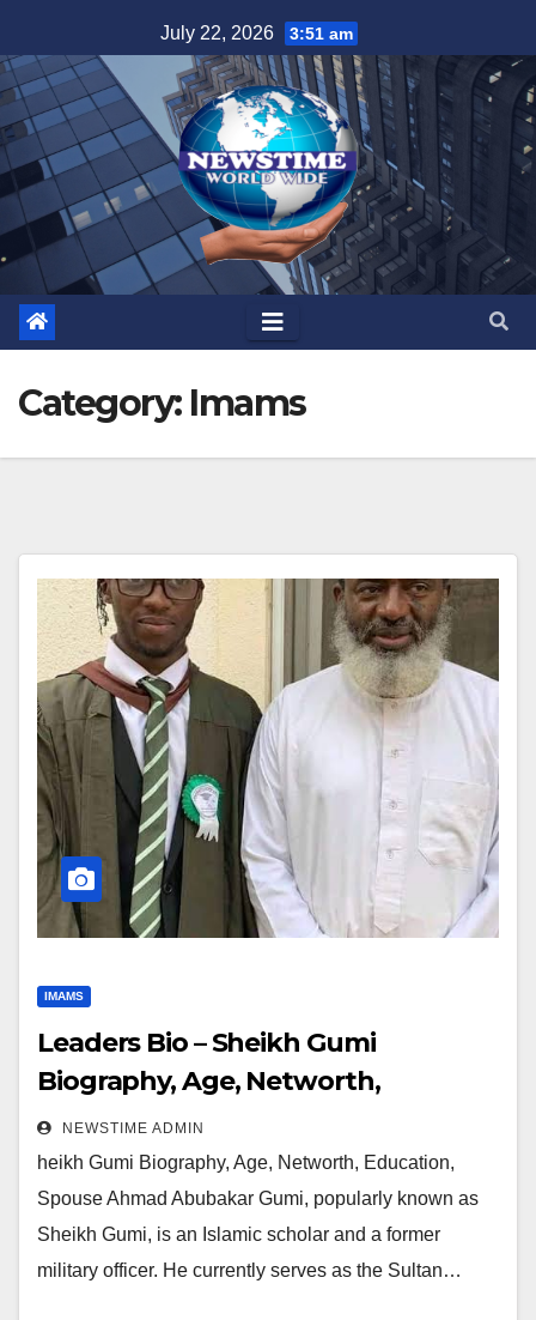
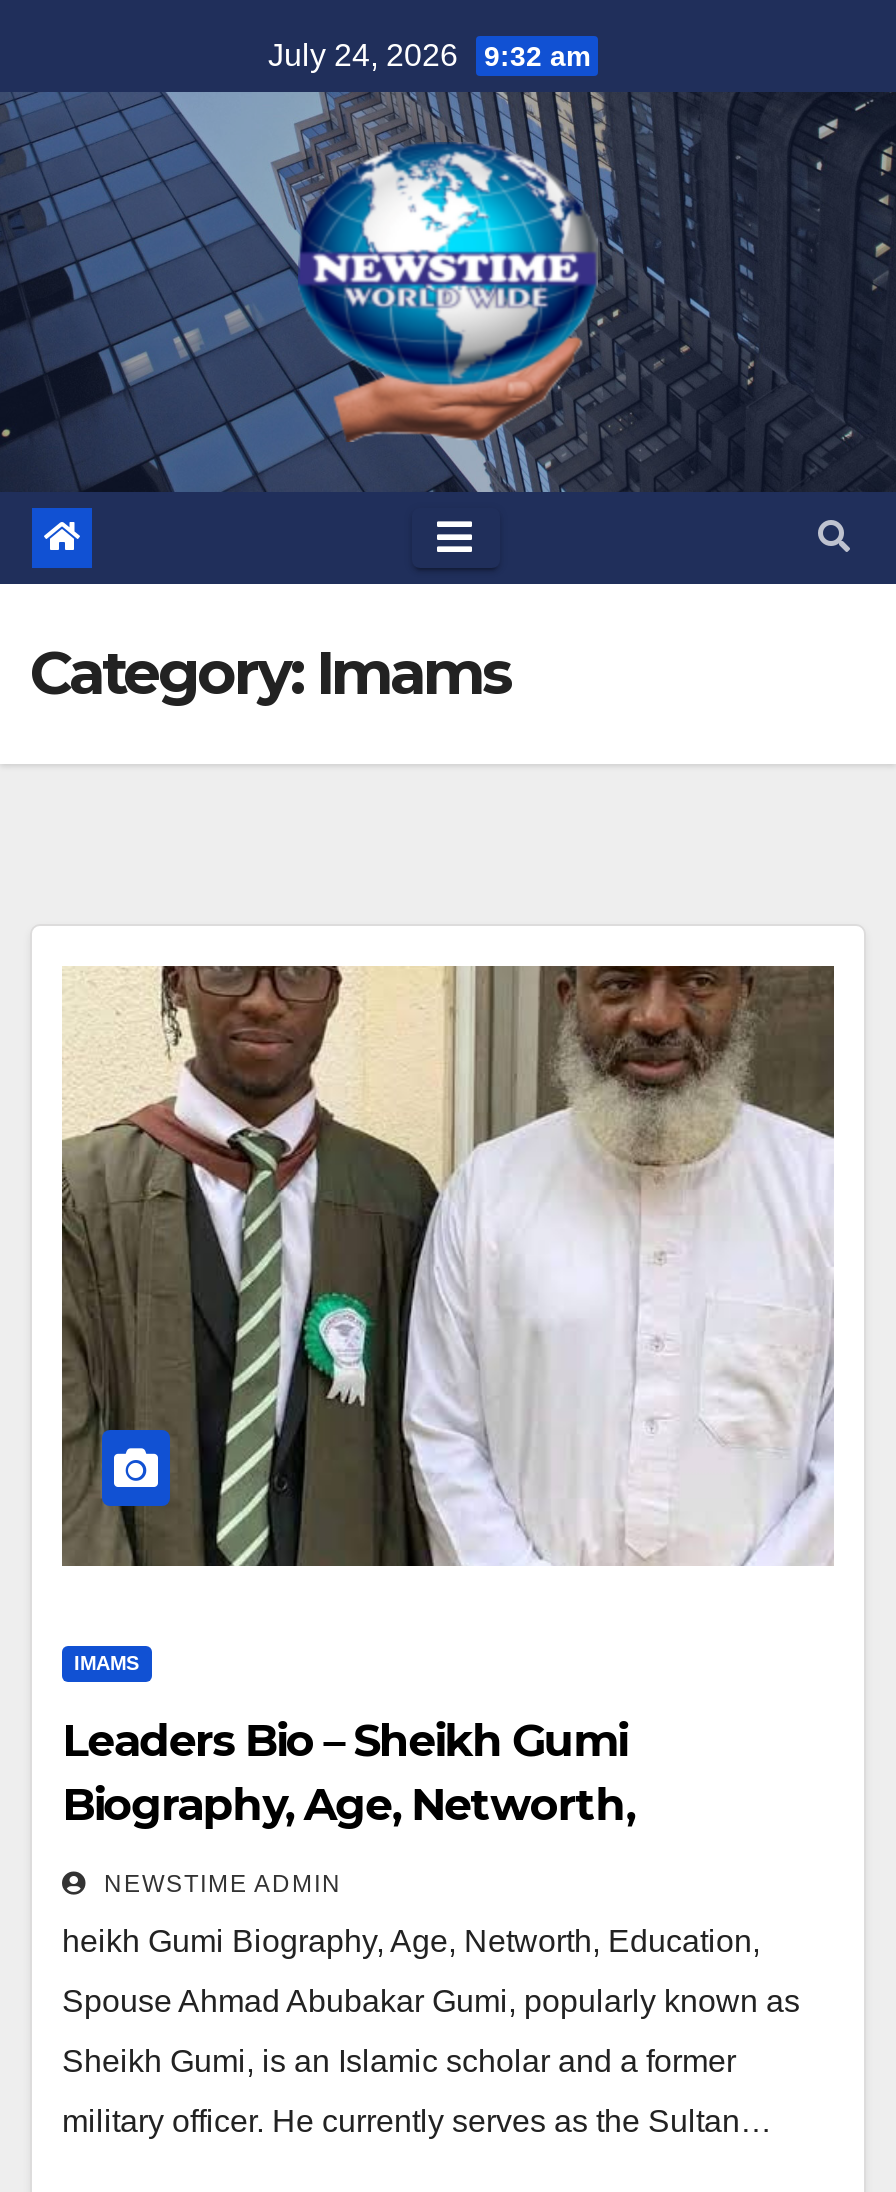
- July 22, 2026 3:51 am
+ July 24, 2026 9:32 am
